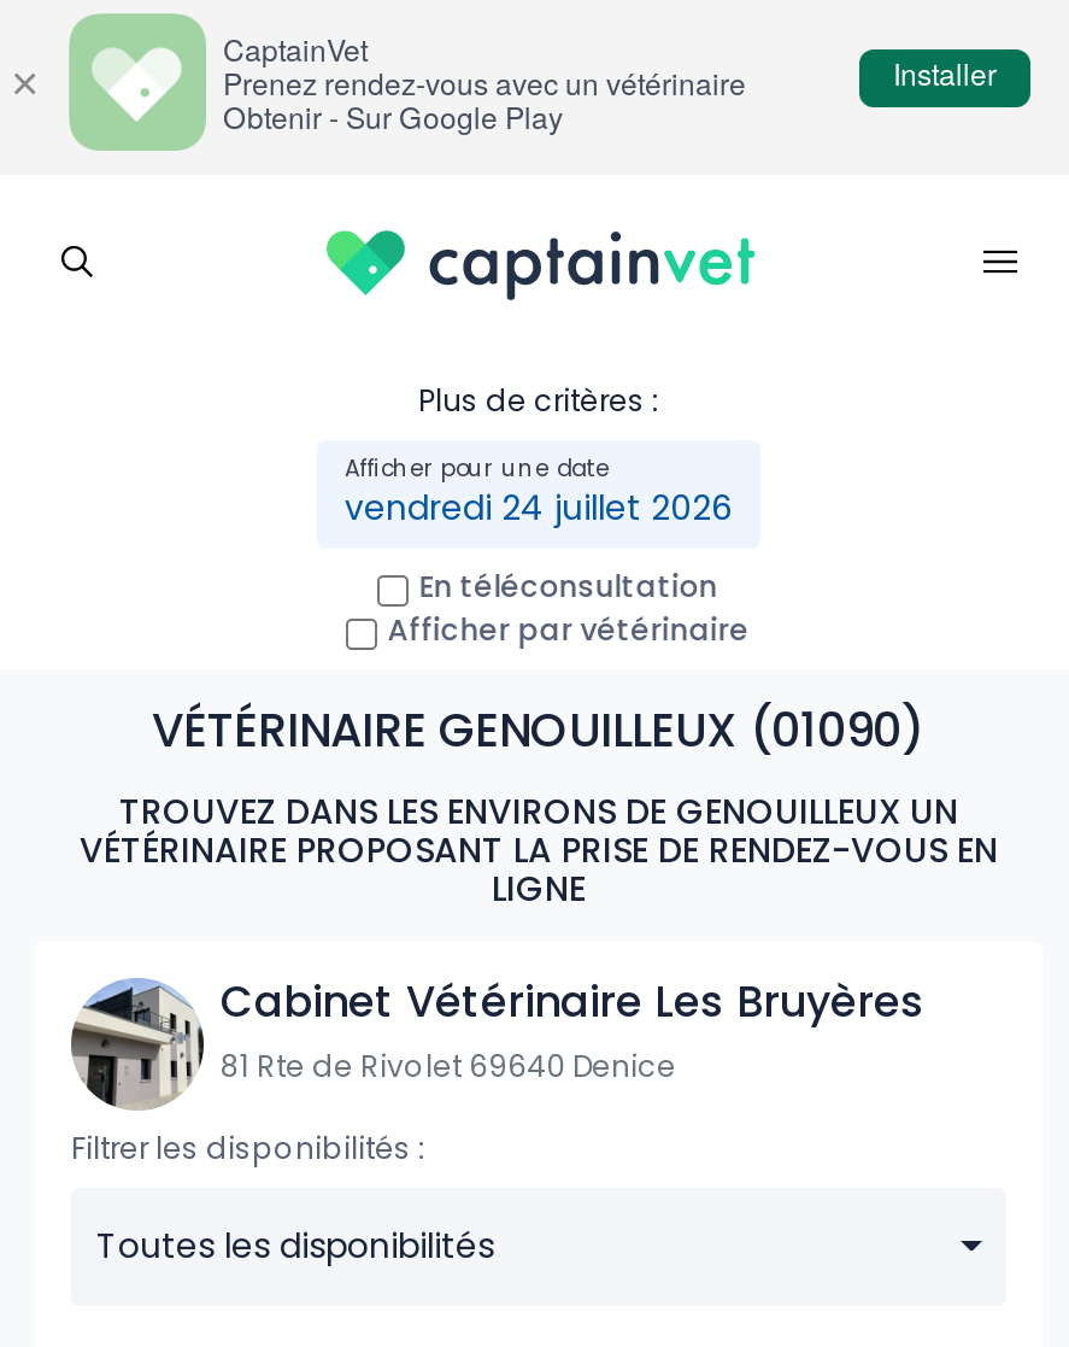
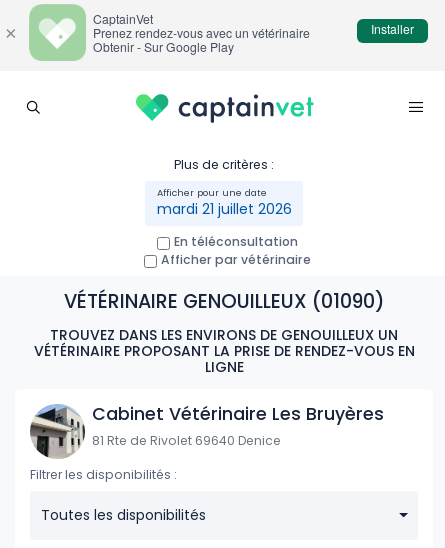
- vendredi 24 juillet 2026
+ mardi 21 juillet 2026
